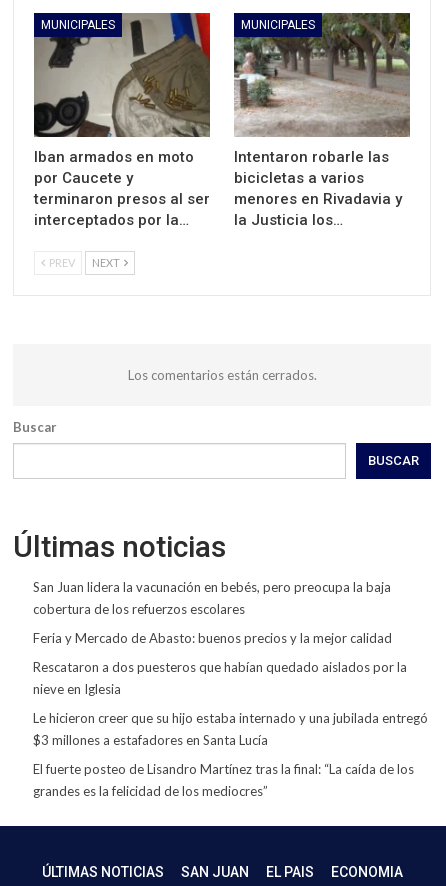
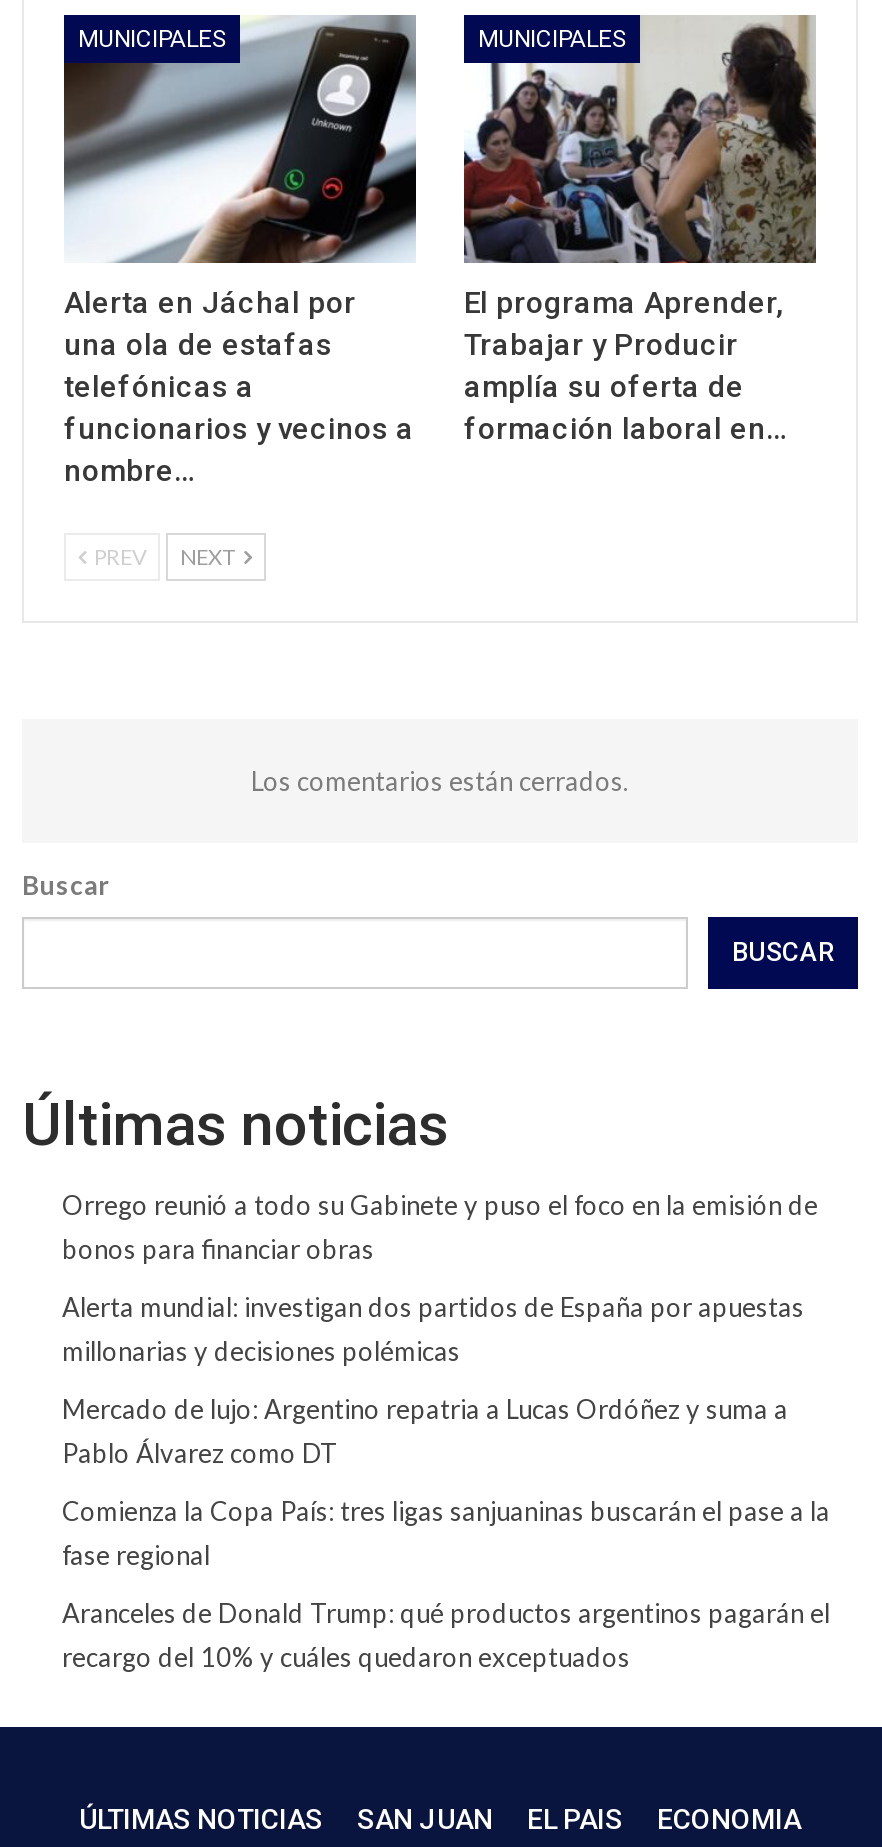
- [image]
- Iban armados en moto
- por Caucete y
- terminaron presos al ser
- interceptados por la…
+ [image]
+ Alerta en Jáchal por
+ una ola de estafas
+ telefónicas a
+ funcionarios y vecinos a
+ nombre…

- [image]
- Intentaron robarle las
- bicicletas a varios
- menores en Rivadavia y
- la Justicia los…
+ [image]
+ El programa Aprender,
+ Trabajar y Producir
+ amplía su oferta de
+ formación laboral en…

- San Juan lidera la vacunación en bebés, pero preocupa la baja
- cobertura de los refuerzos escolares
+ Orrego reunió a todo su Gabinete y puso el foco en la emisión de
+ bonos para financiar obras

- Feria y Mercado de Abasto: buenos precios y la mejor calidad
+ Alerta mundial: investigan dos partidos de España por apuestas
+ millonarias y decisiones polémicas

- Rescataron a dos puesteros que habían quedado aislados por la
- nieve en Iglesia
+ Mercado de lujo: Argentino repatria a Lucas Ordóñez y suma a
+ Pablo Álvarez como DT

- Le hicieron creer que su hijo estaba internado y una jubilada entregó
- $3 millones a estafadores en Santa Lucía
+ Comienza la Copa País: tres ligas sanjuaninas buscarán el pase a la
+ fase regional

- El fuerte posteo de Lisandro Martínez tras la final: “La caída de los
- grandes es la felicidad de los mediocres”
+ Aranceles de Donald Trump: qué productos argentinos pagarán el
+ recargo del 10% y cuáles quedaron exceptuados
